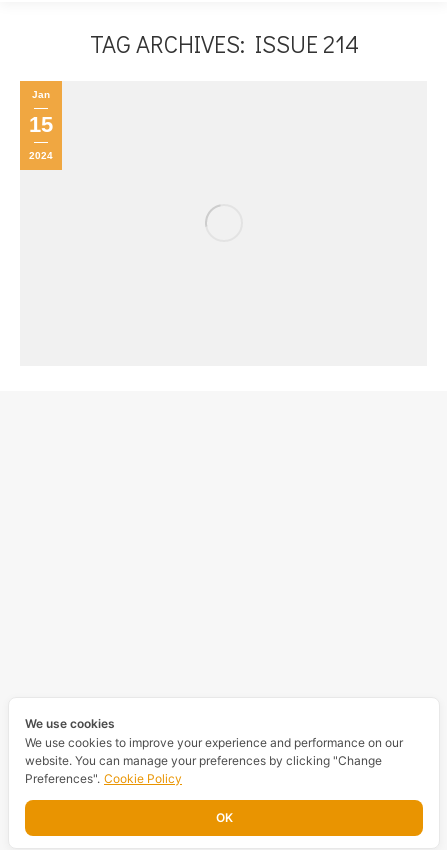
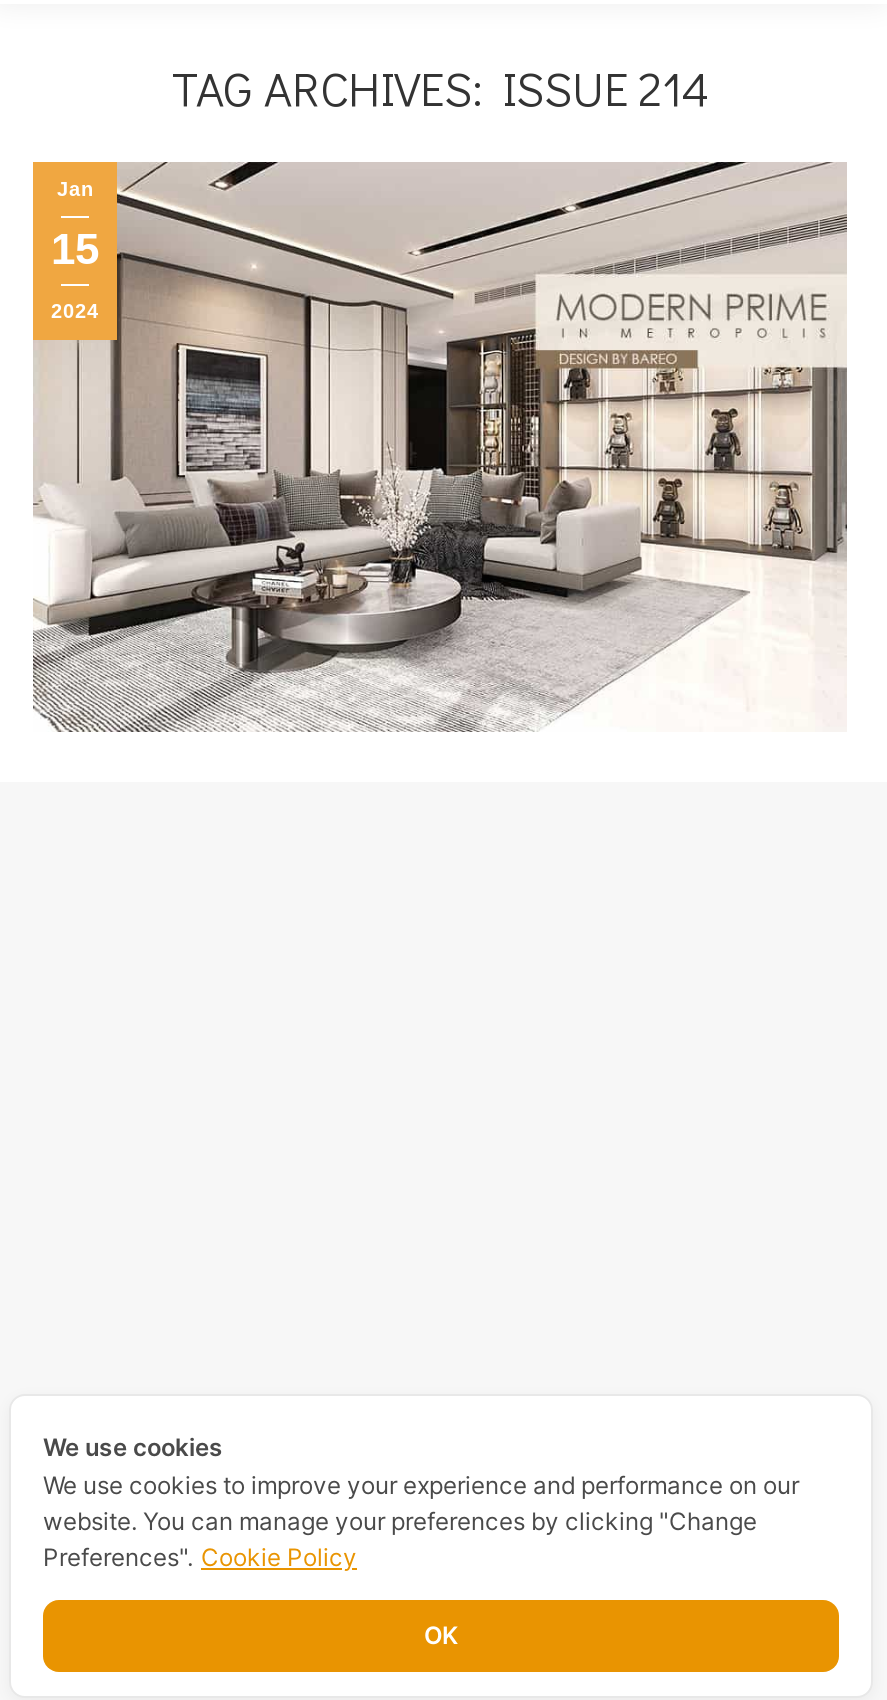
+ [image]
